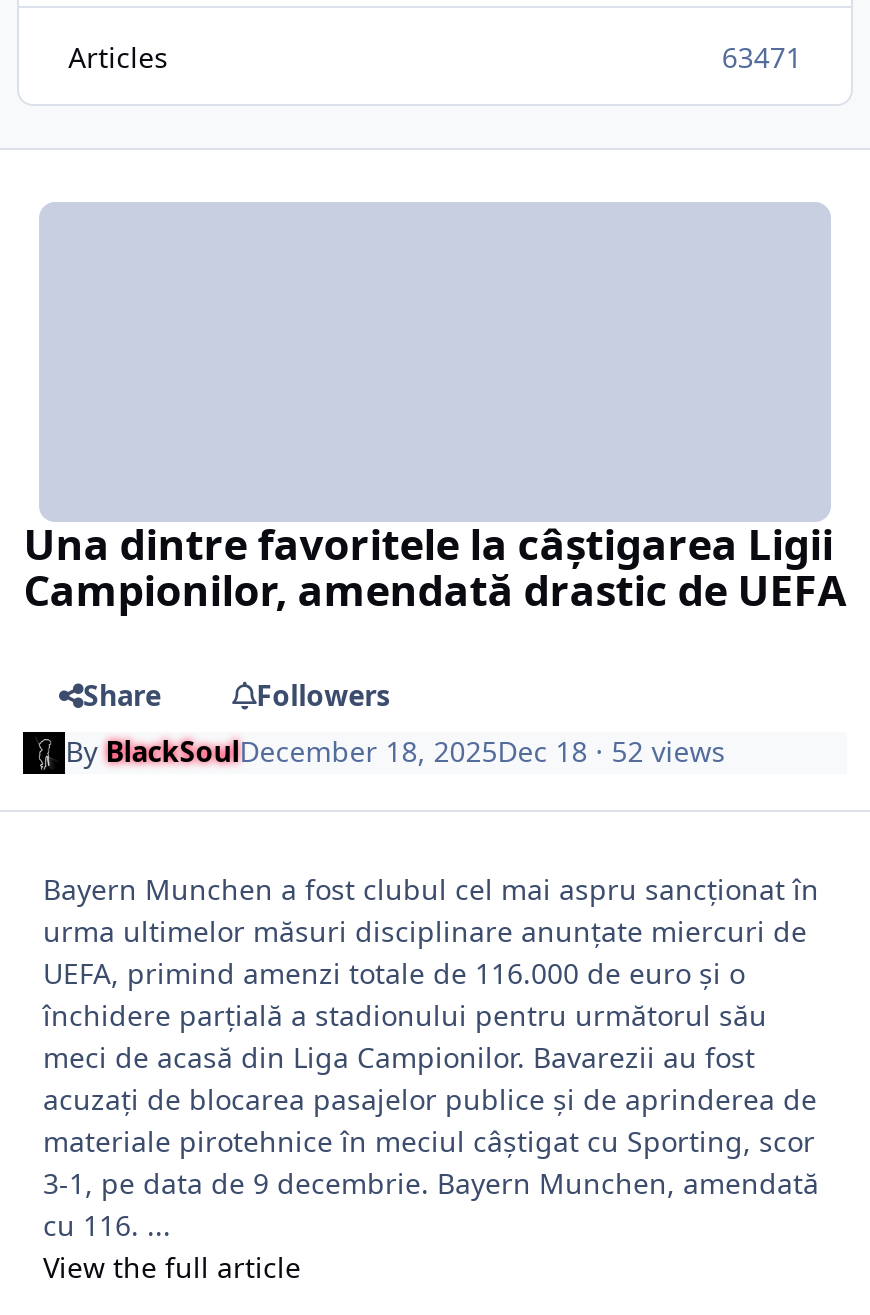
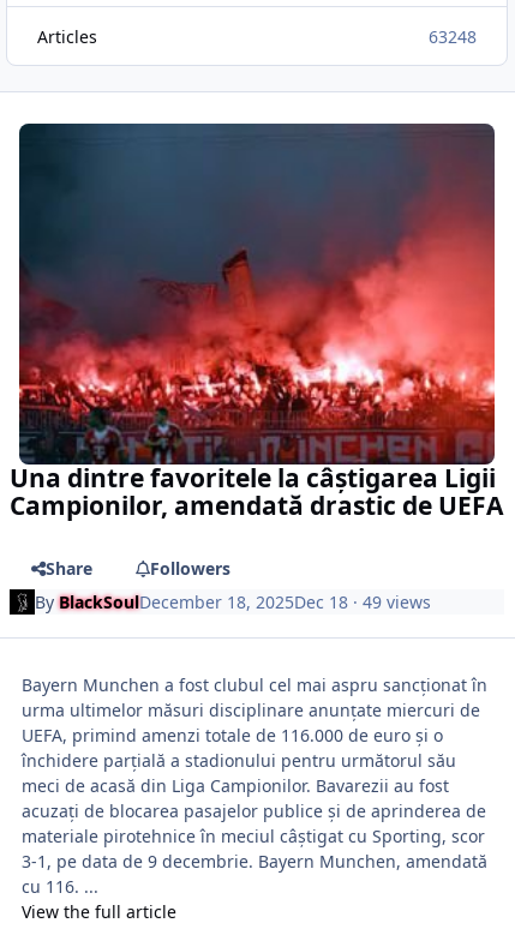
- 63471
+ 63248

+ [image]

- By BlackSoulDecember 18, 2025Dec 18 · 52 views
+ By BlackSoulDecember 18, 2025Dec 18 · 49 views
